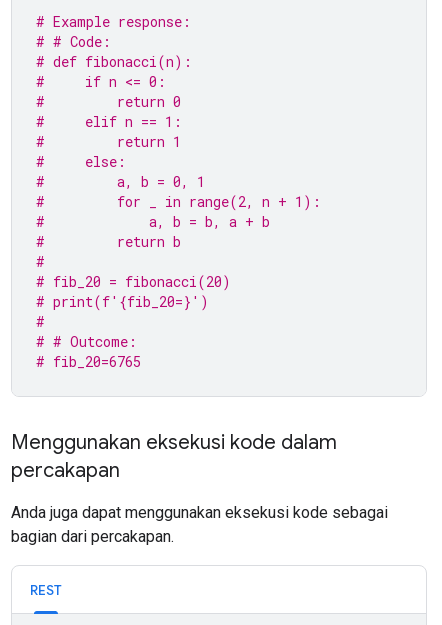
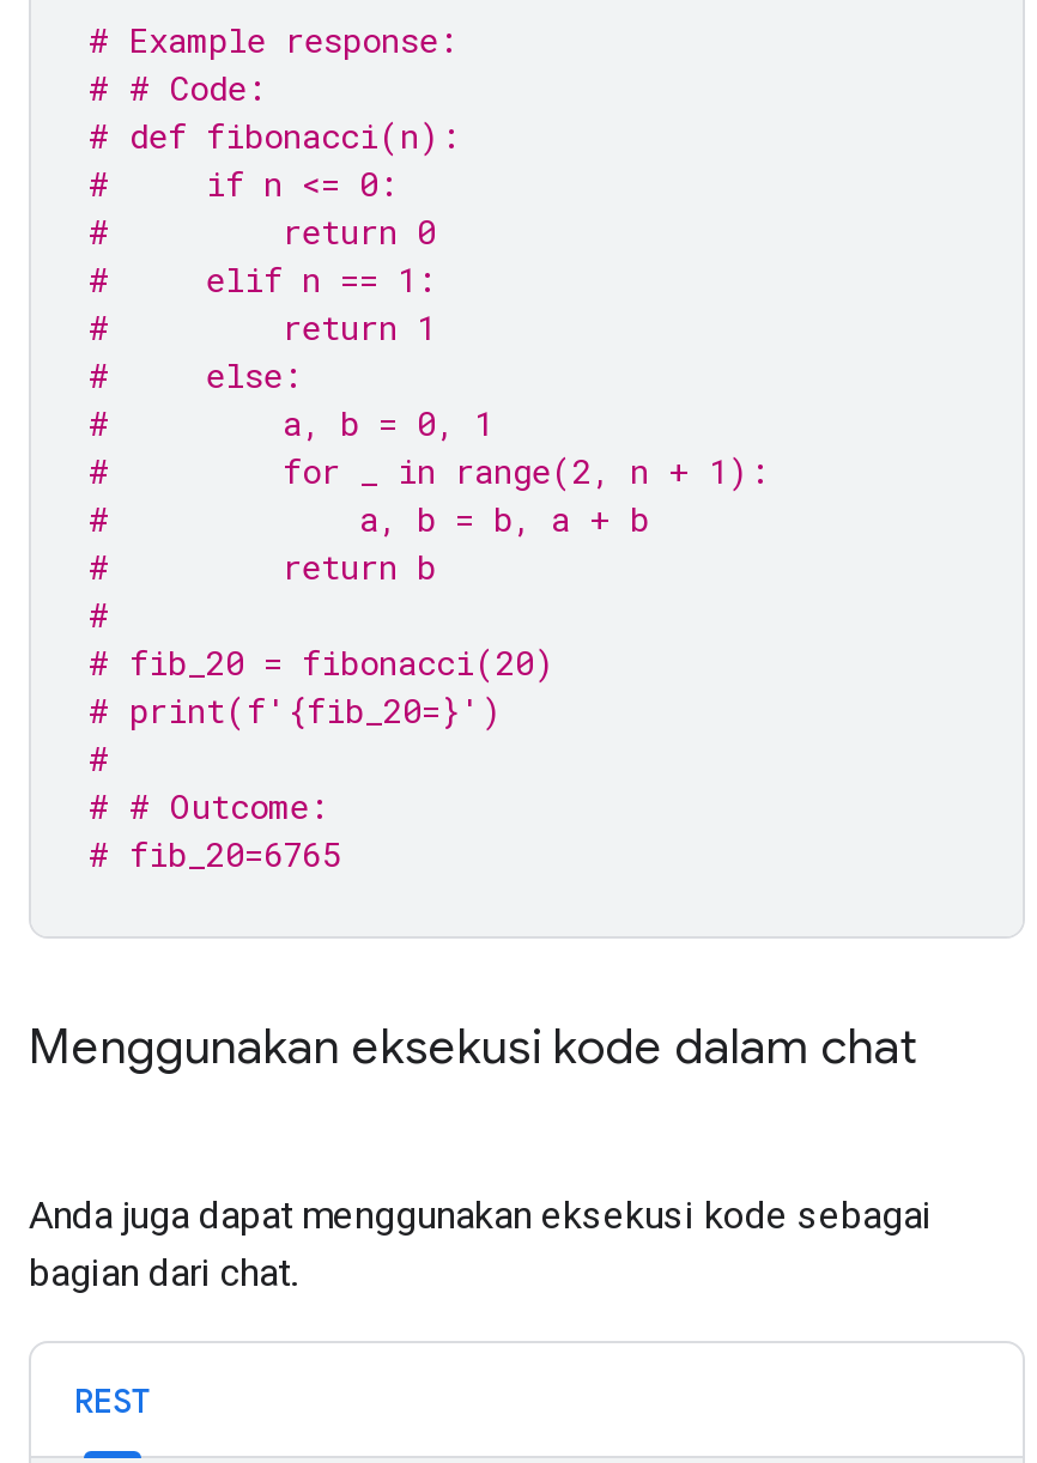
- Menggunakan eksekusi kode dalam
- percakapan
+ Menggunakan eksekusi kode dalam chat

- bagian dari percakapan.
+ bagian dari chat.
